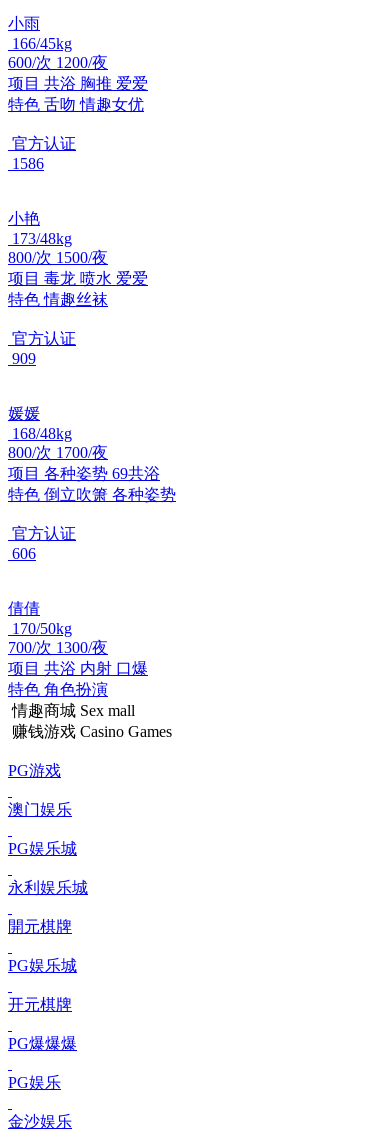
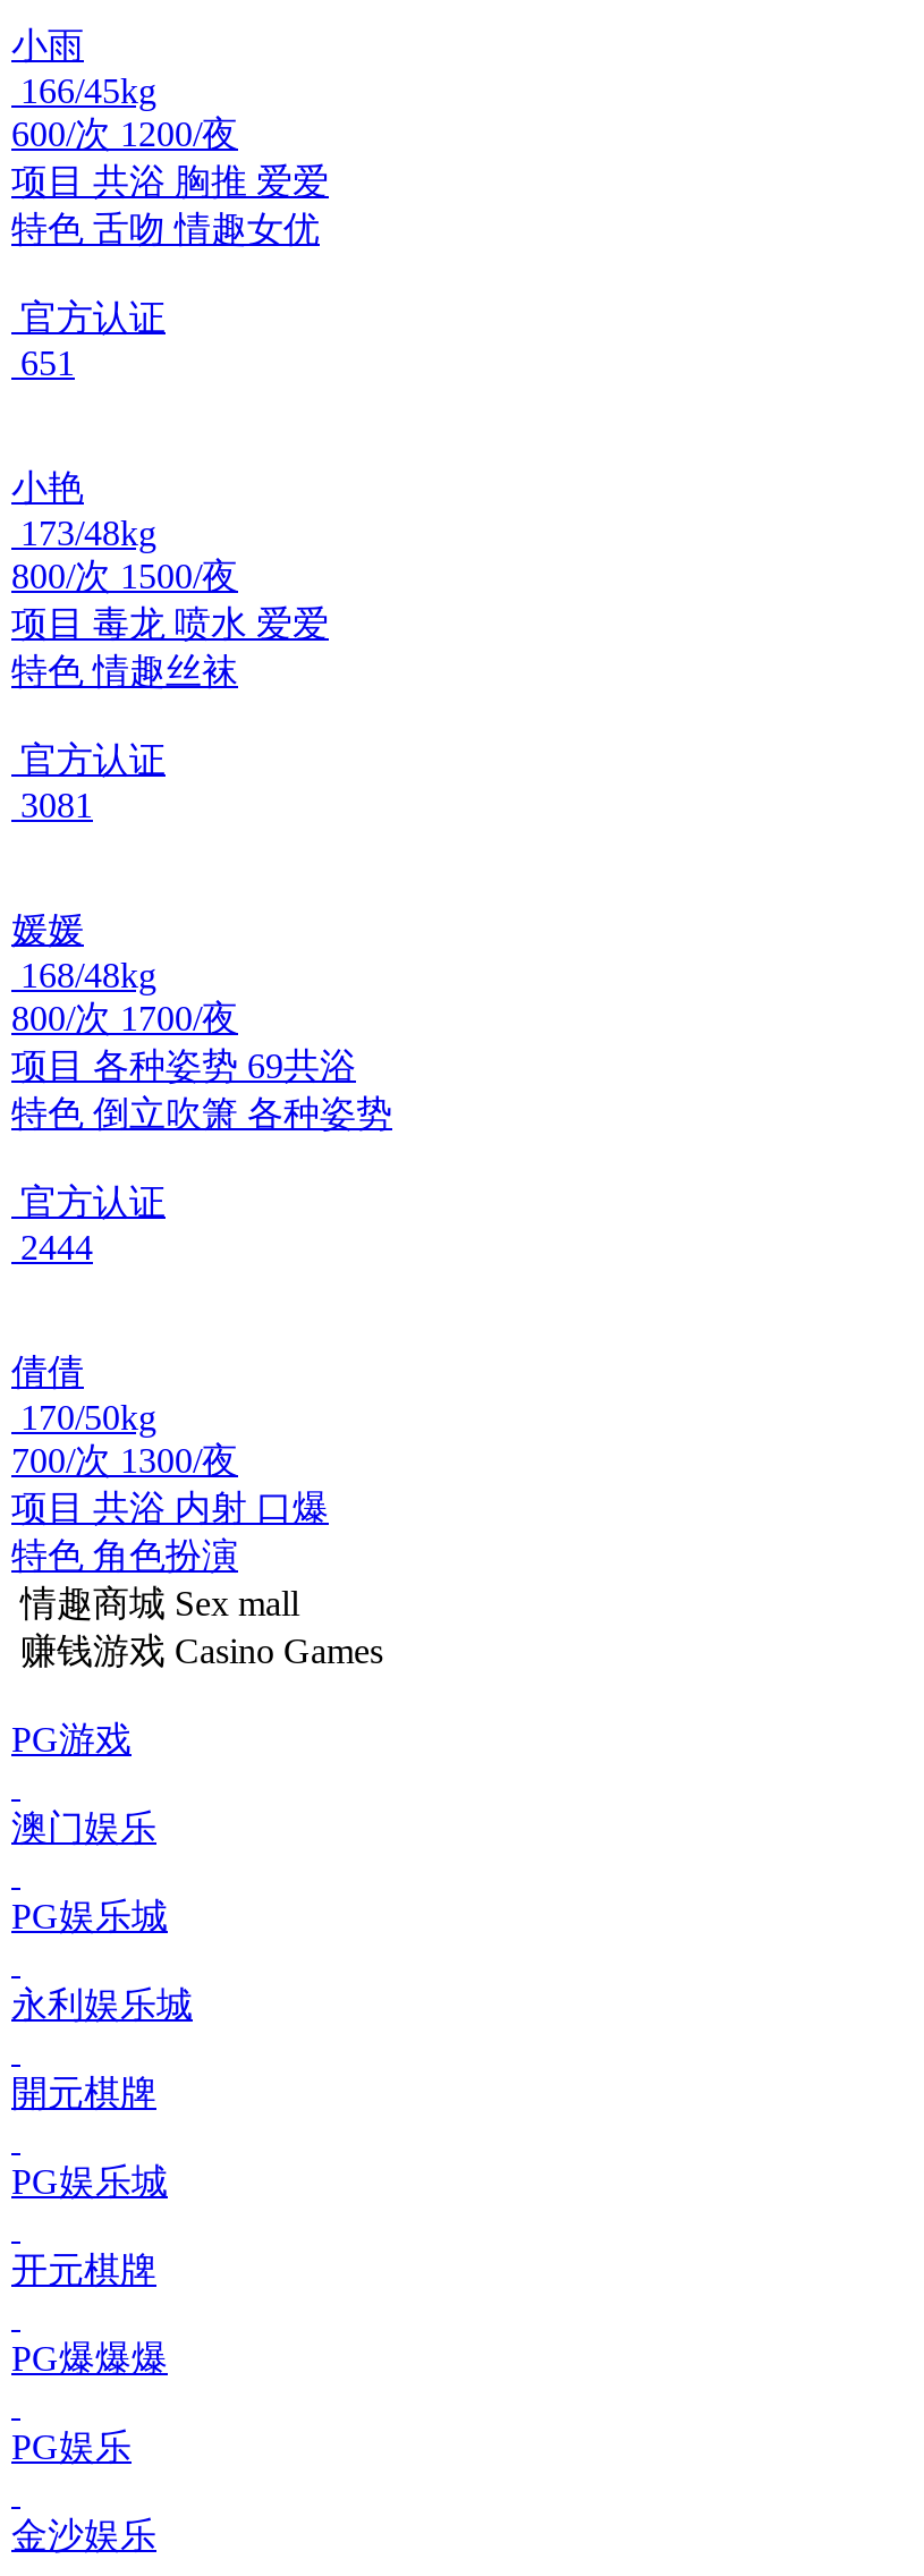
- 1586
+ 651

- 909
+ 3081

- 606
+ 2444
